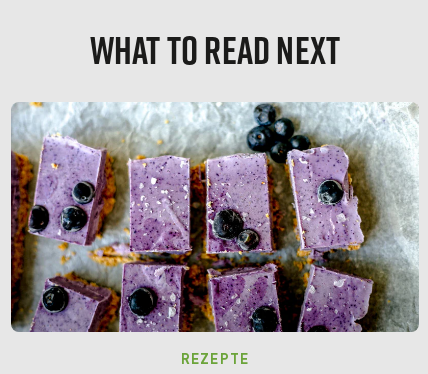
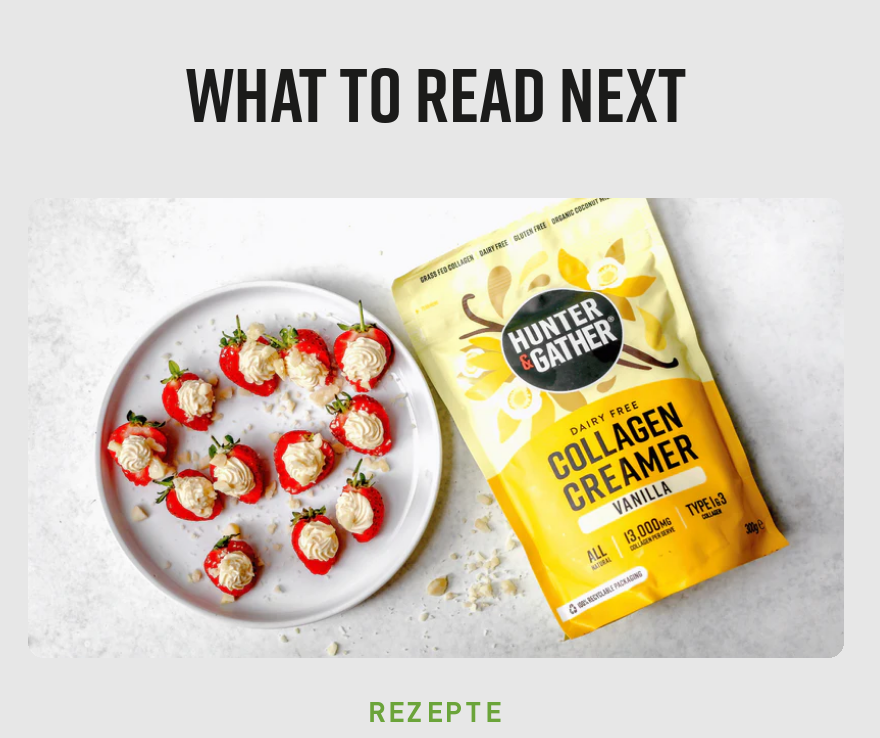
- [image]
+ [image]
